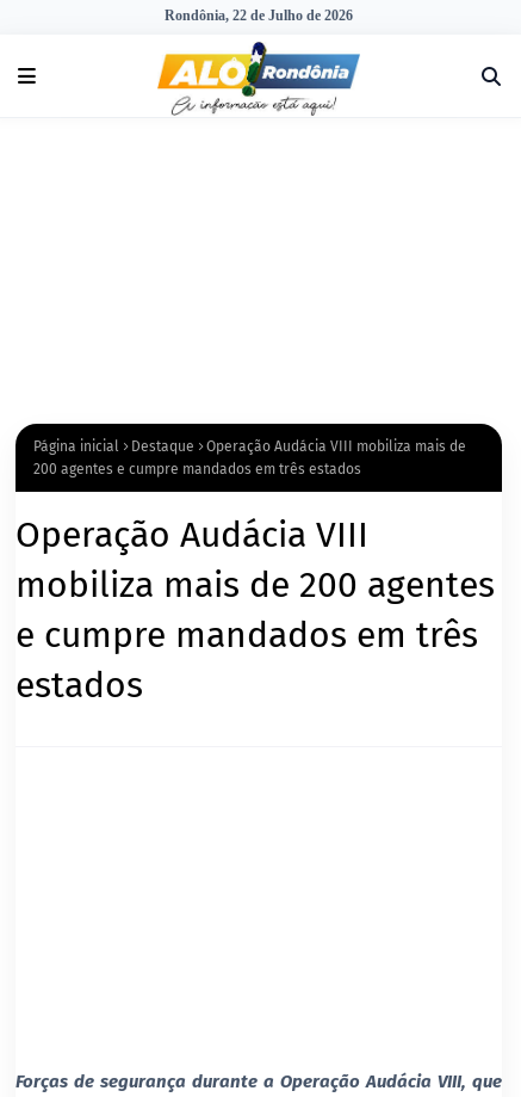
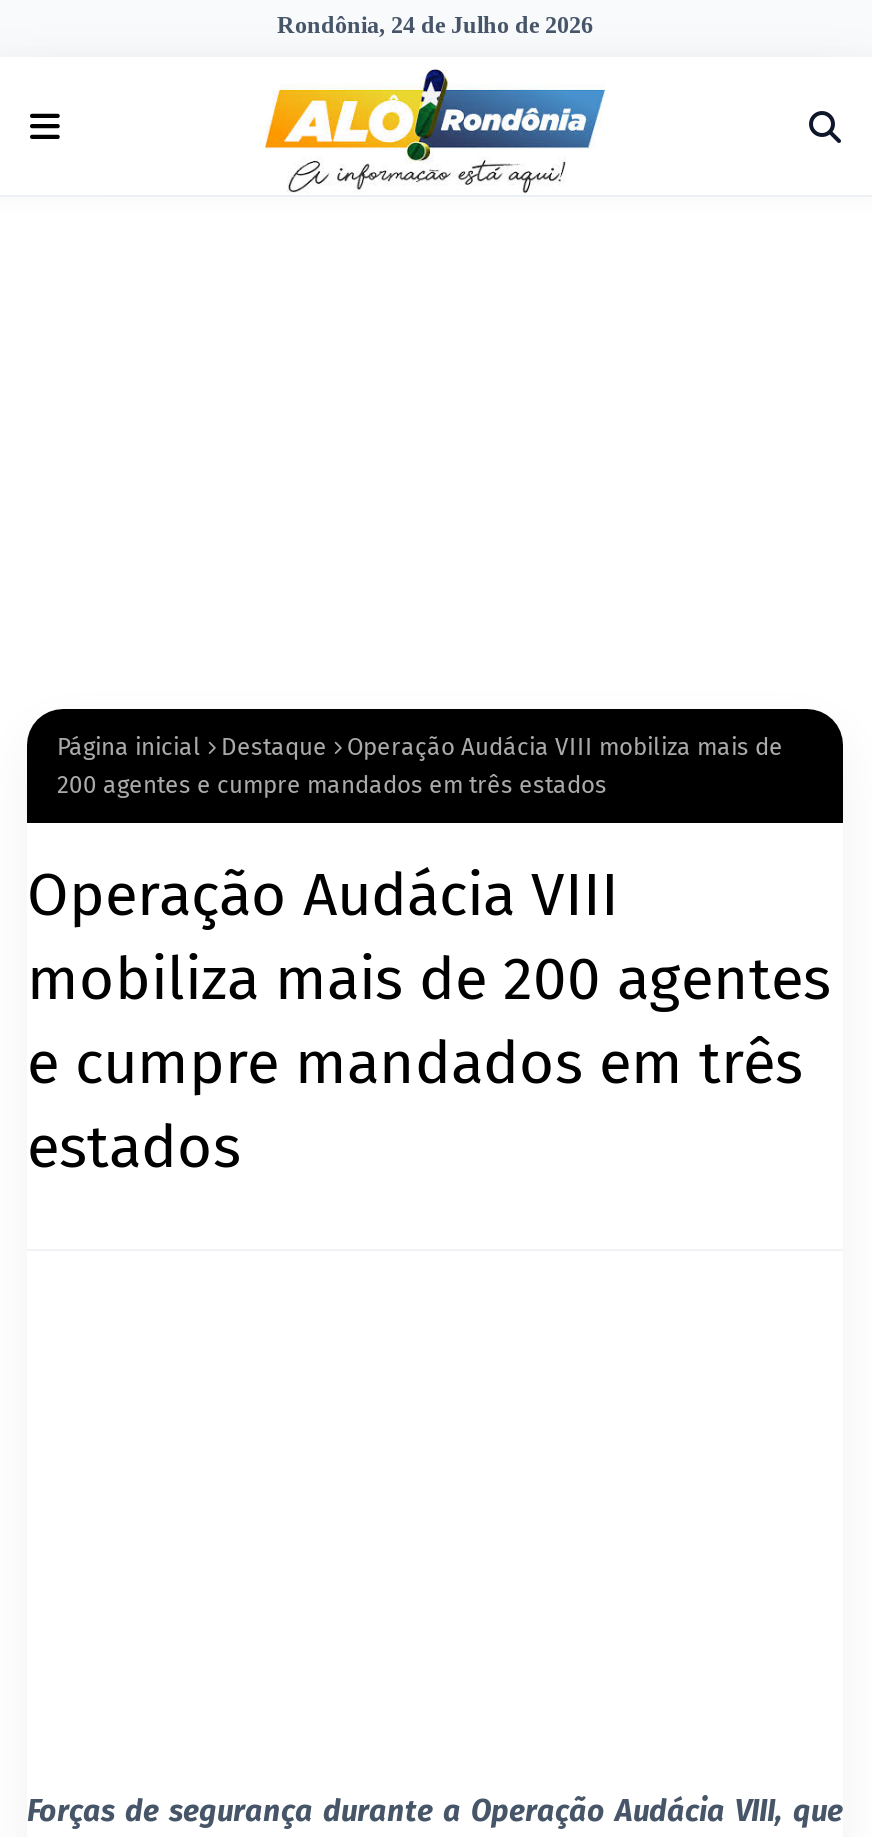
- Rondônia, 22 de Julho de 2026
+ Rondônia, 24 de Julho de 2026
